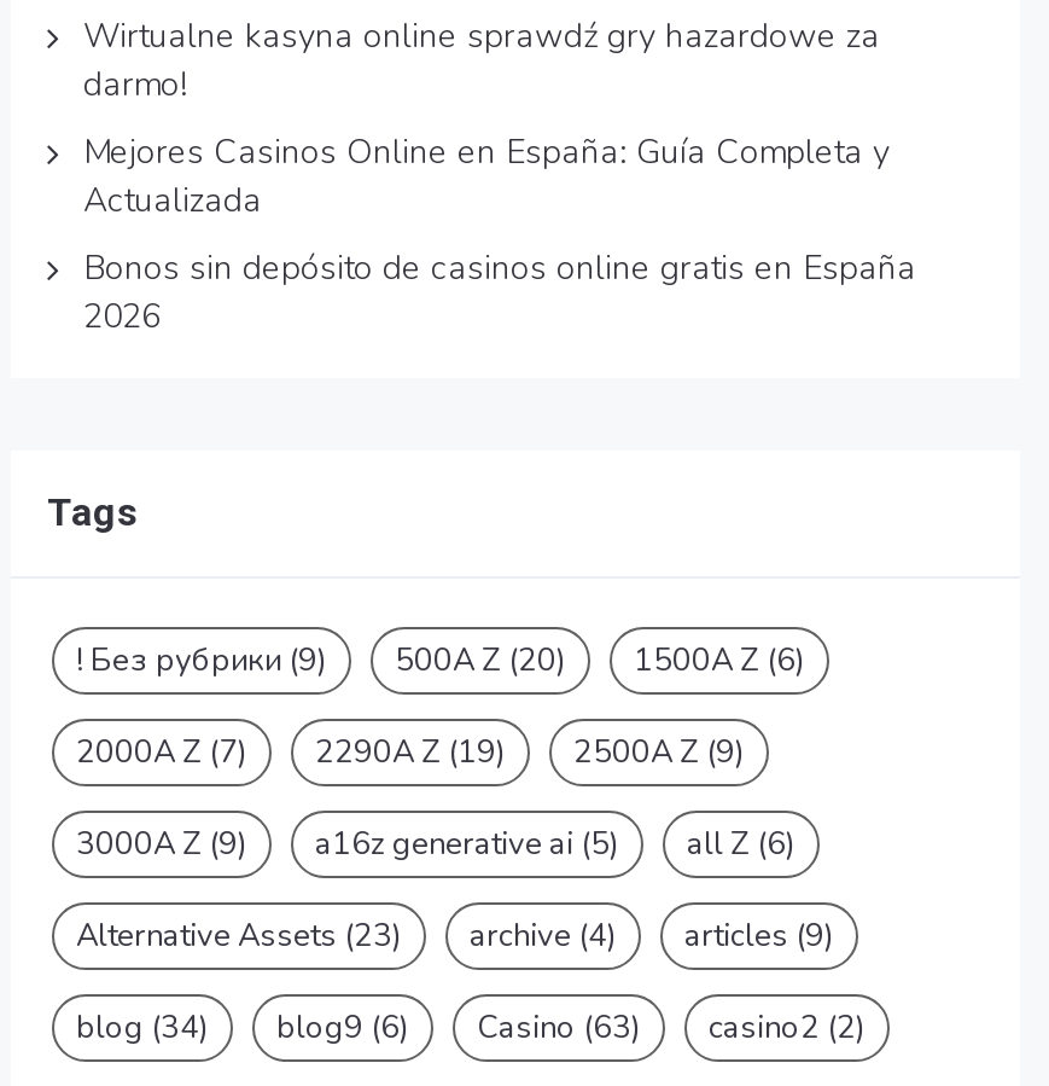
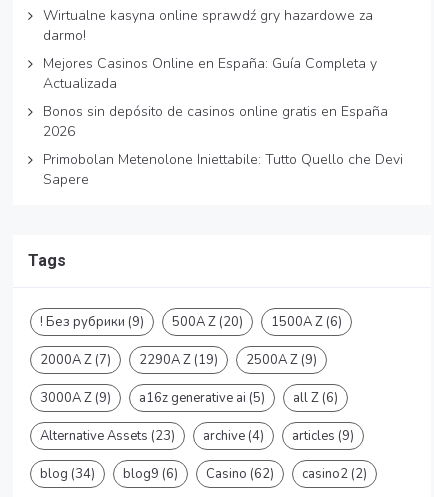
+ Primobolan Metenolone Iniettabile: Tutto Quello che Devi
+ Sapere

- blog (34) blog9 (6) Casino (63) casino2 (2)
+ blog (34) blog9 (6) Casino (62) casino2 (2)
